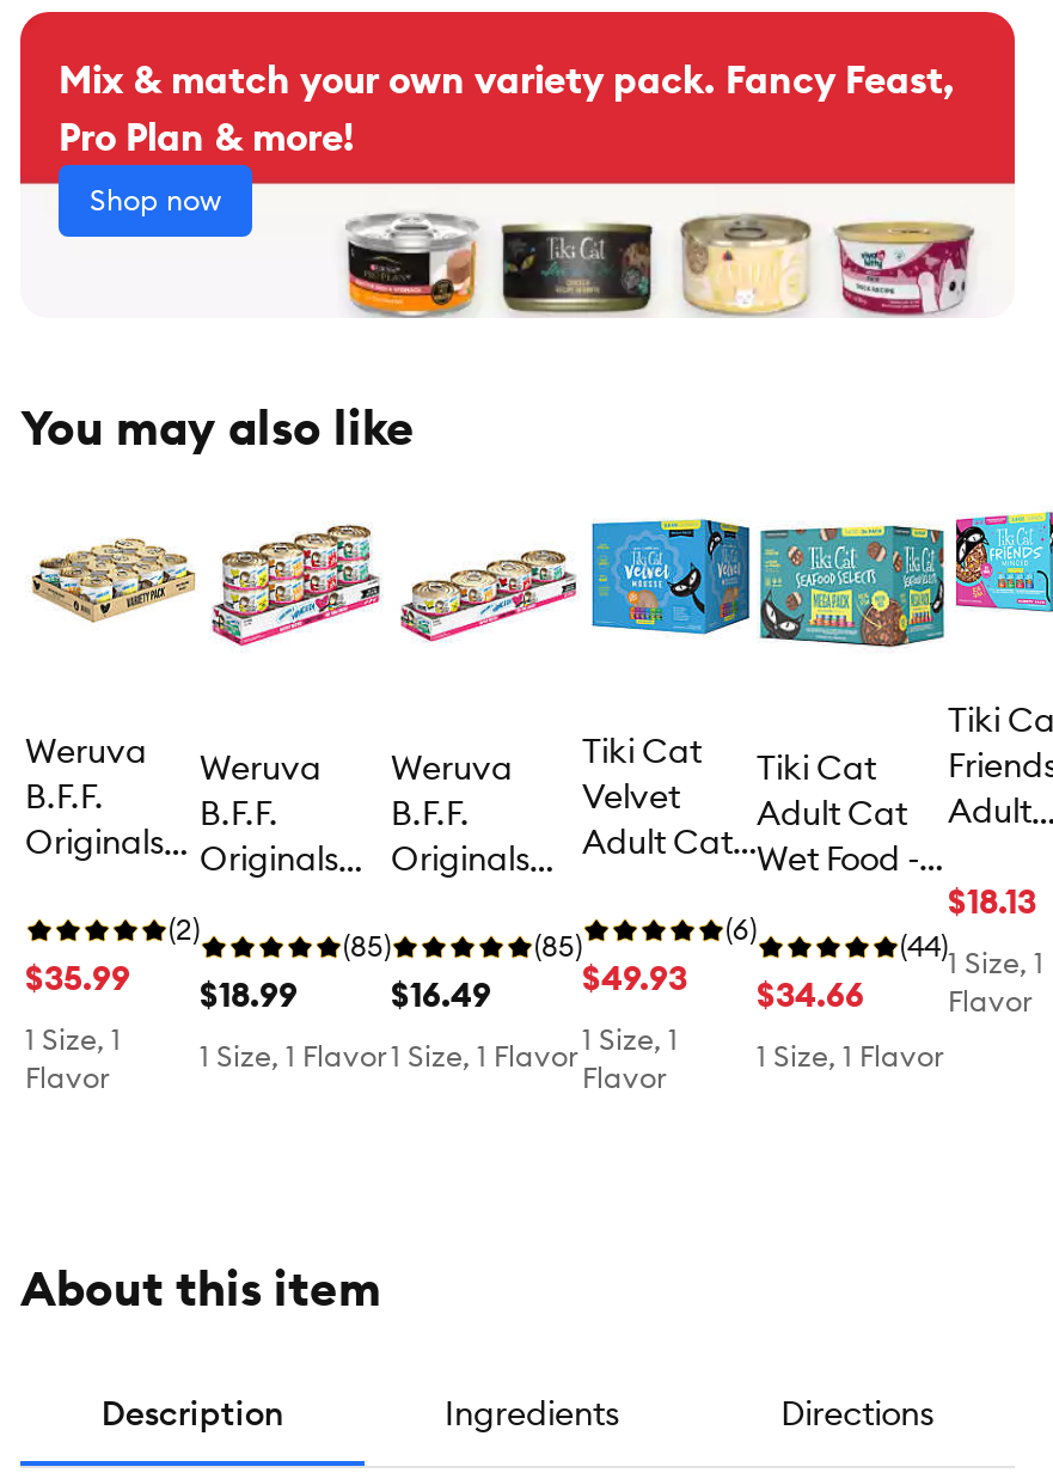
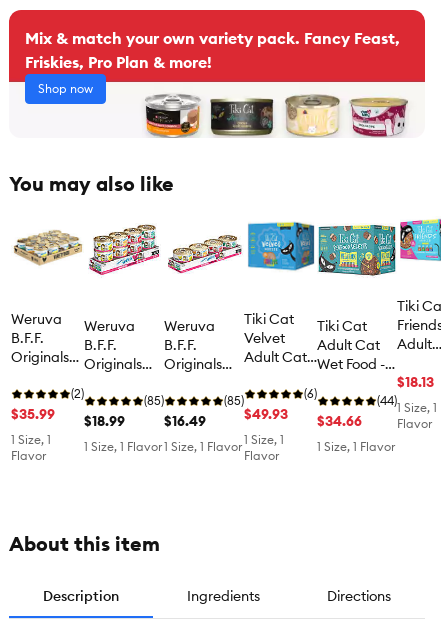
- Pro Plan & more!
+ Friskies, Pro Plan & more!
